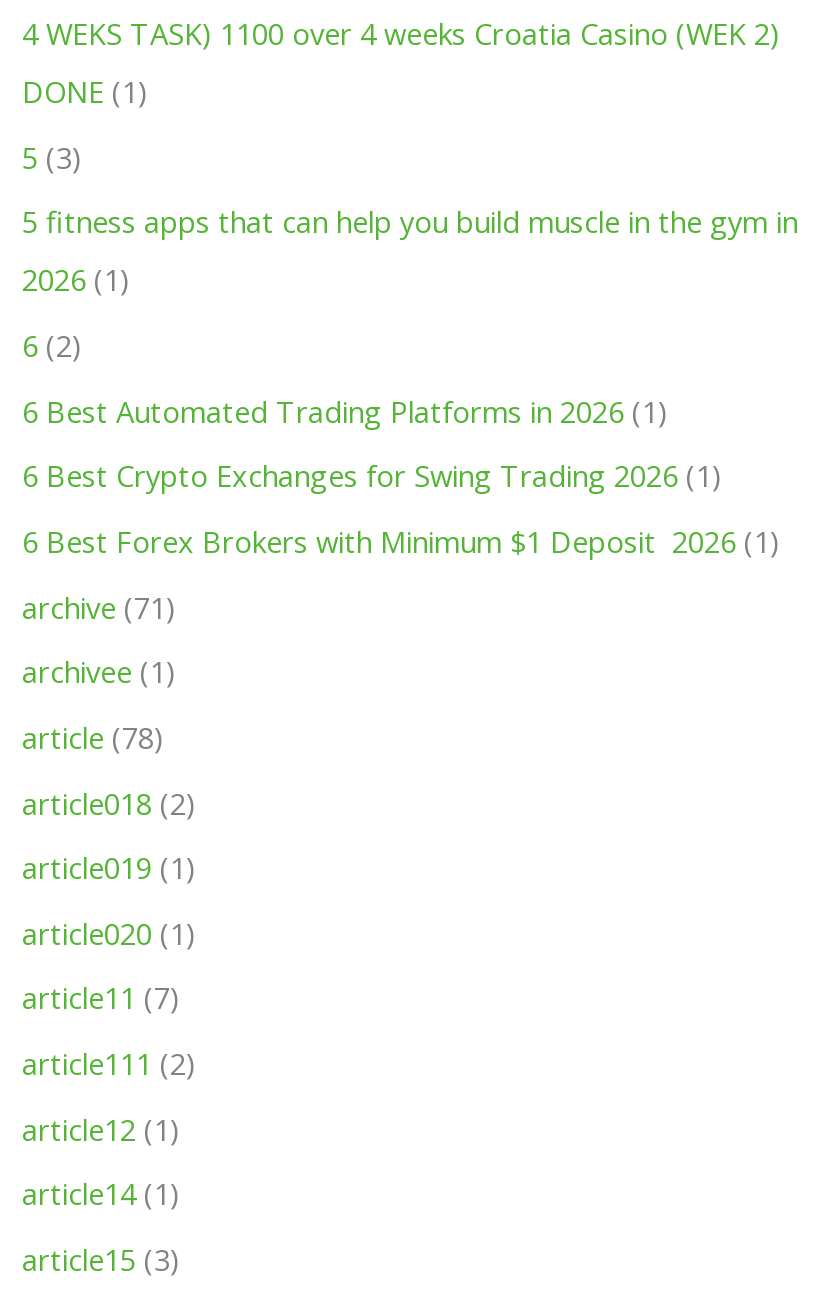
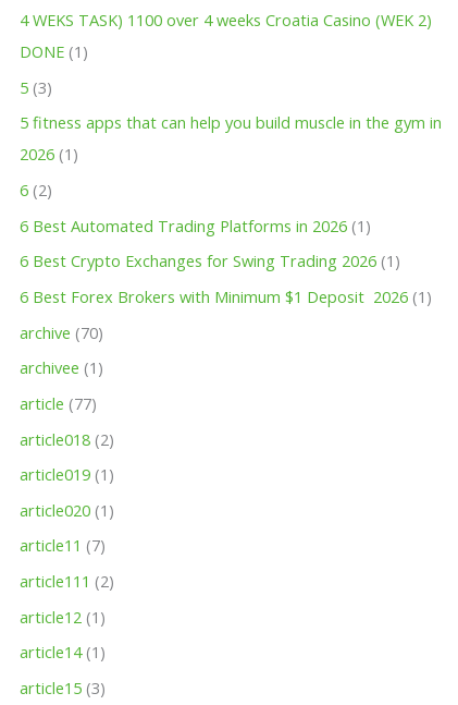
- archive (71)
+ archive (70)

- article (78)
+ article (77)
